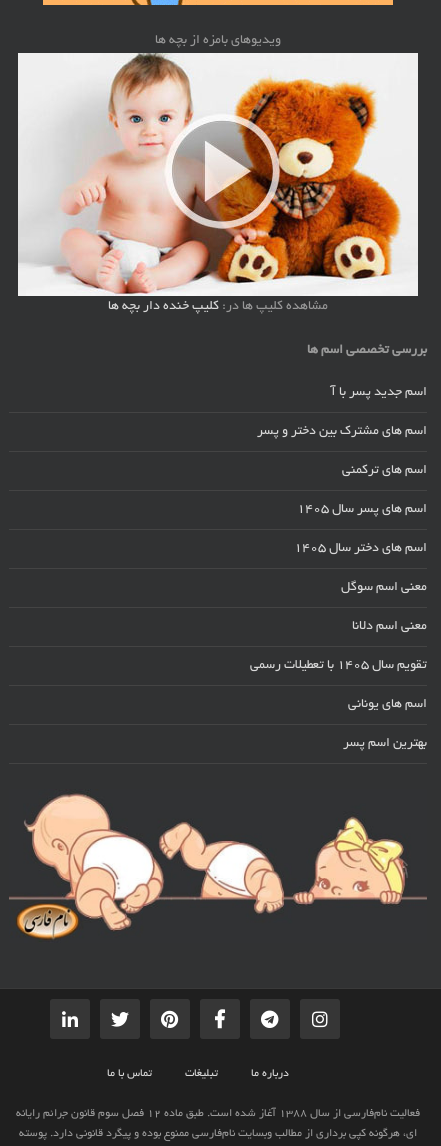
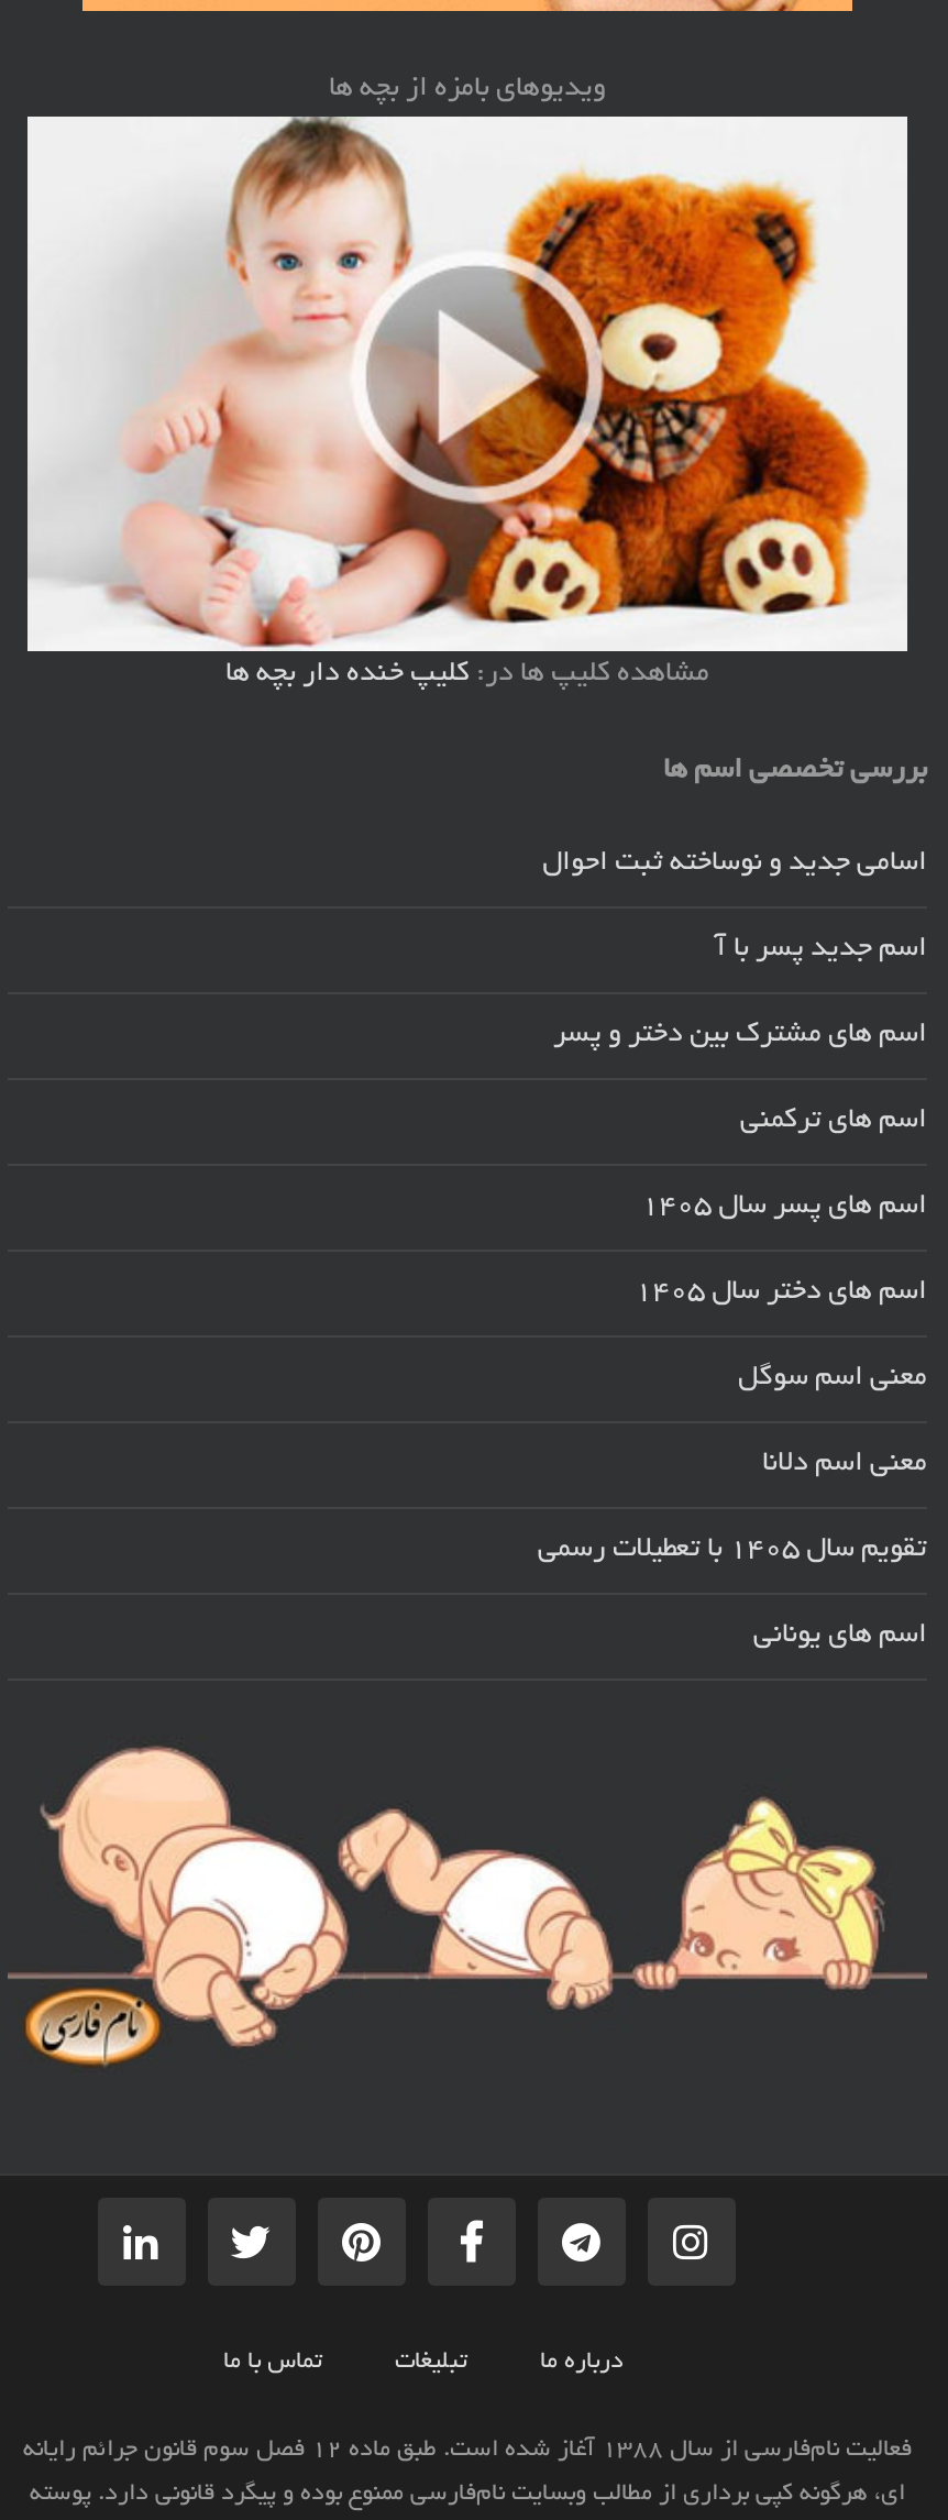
+ اسامی جدید و نوساخته ثبت احوال

moved down: اسم جدید پسر با آ | اسم های مشترک بین دختر و پسر | اسم های ترکمنی | معنی اسم سوگل | معنی اسم دلانا | اسم های یونانی

- بهترین اسم پسر
